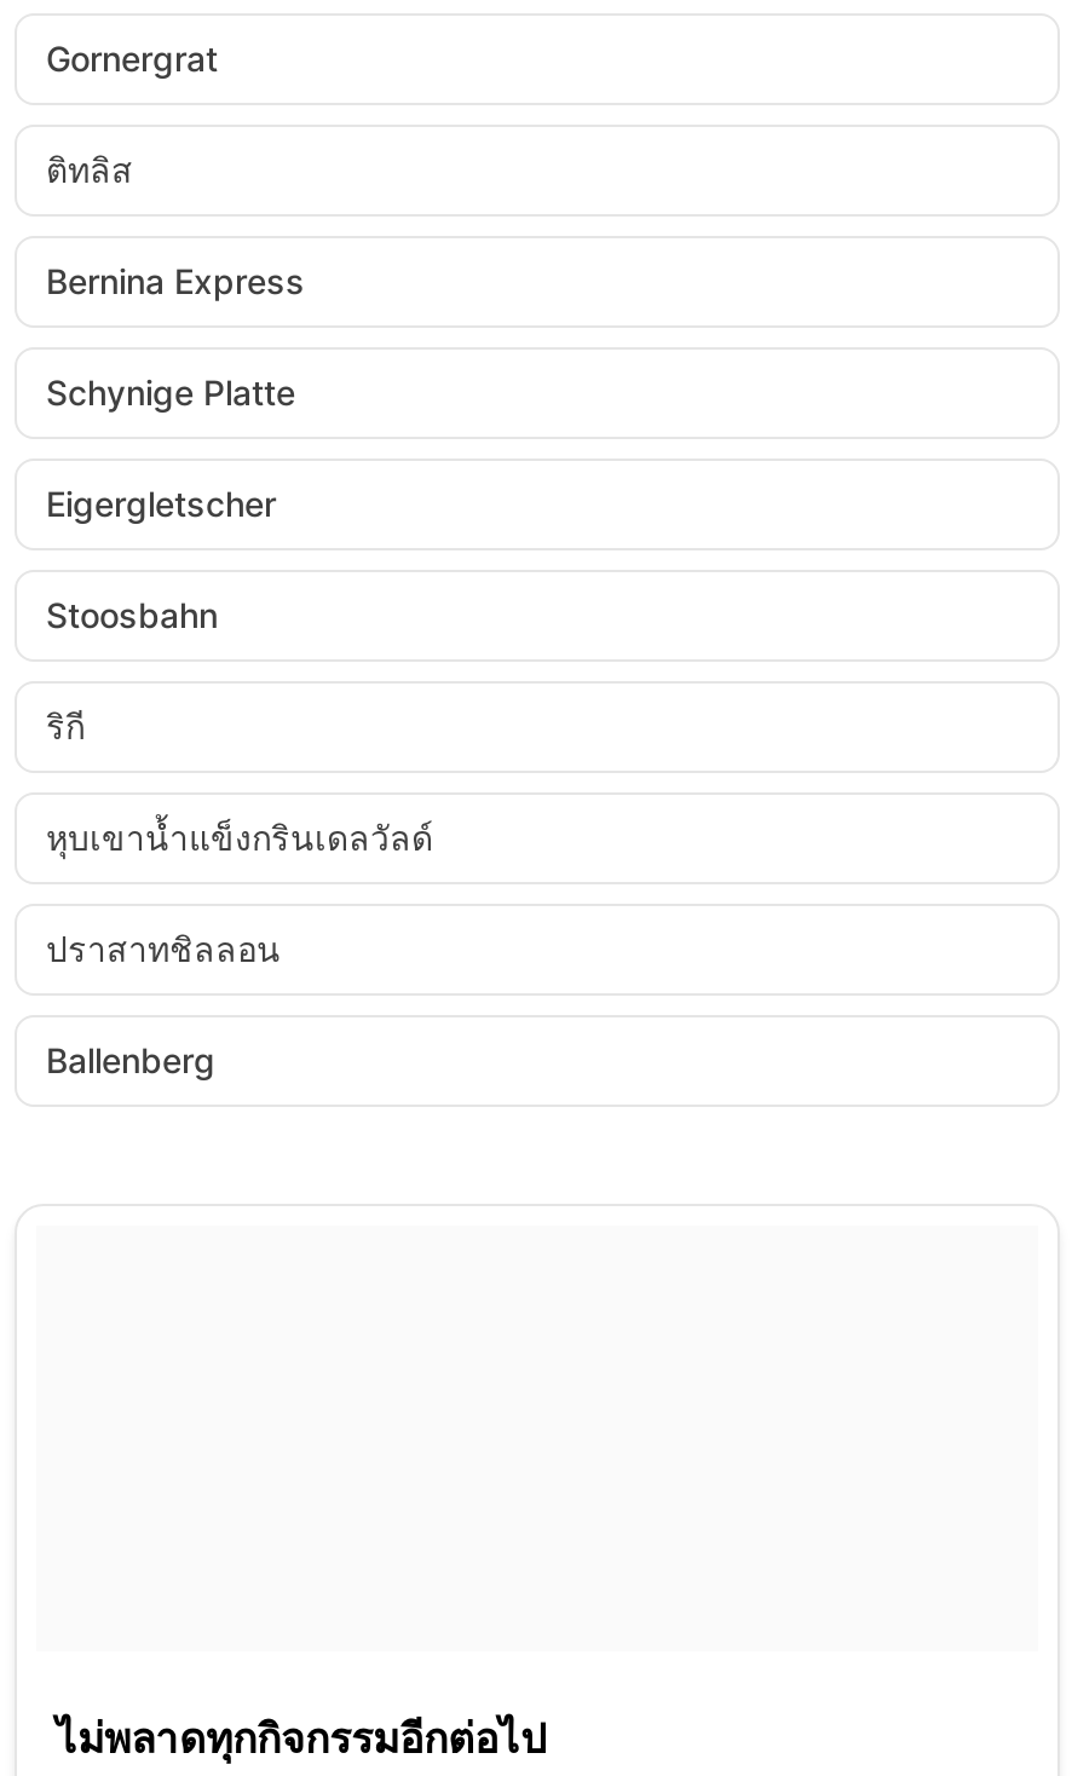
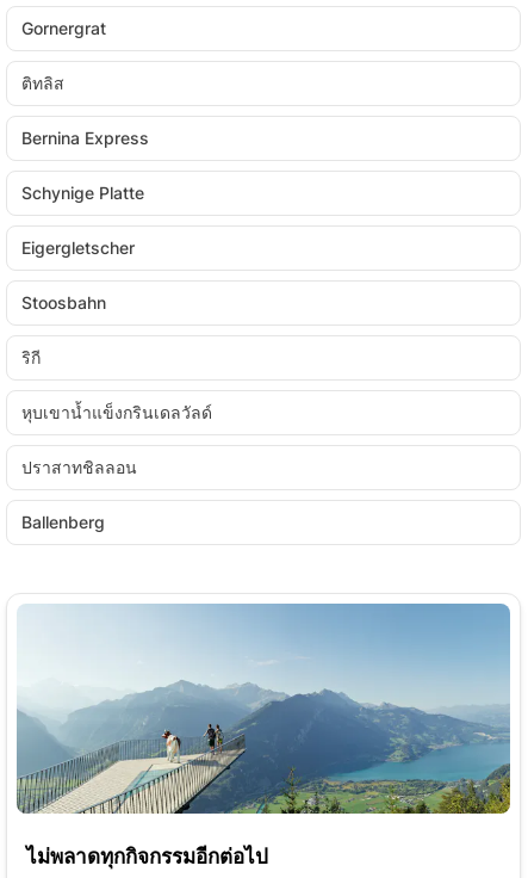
+ [image]
